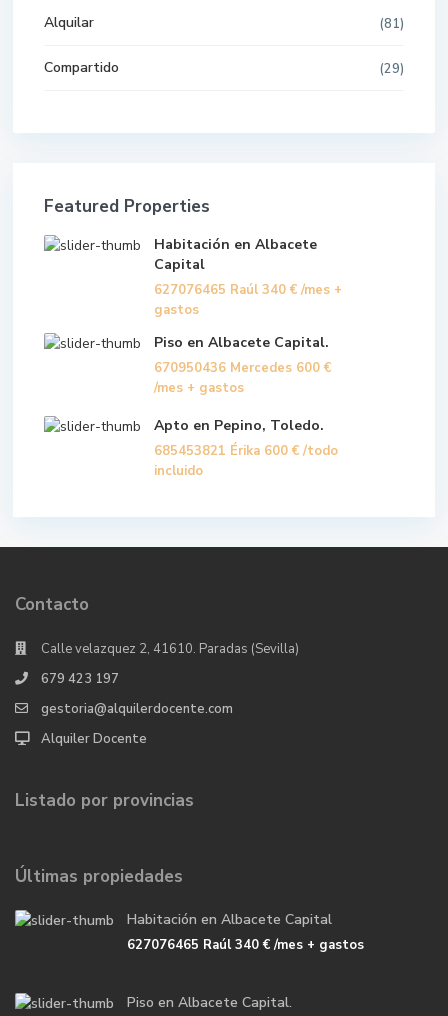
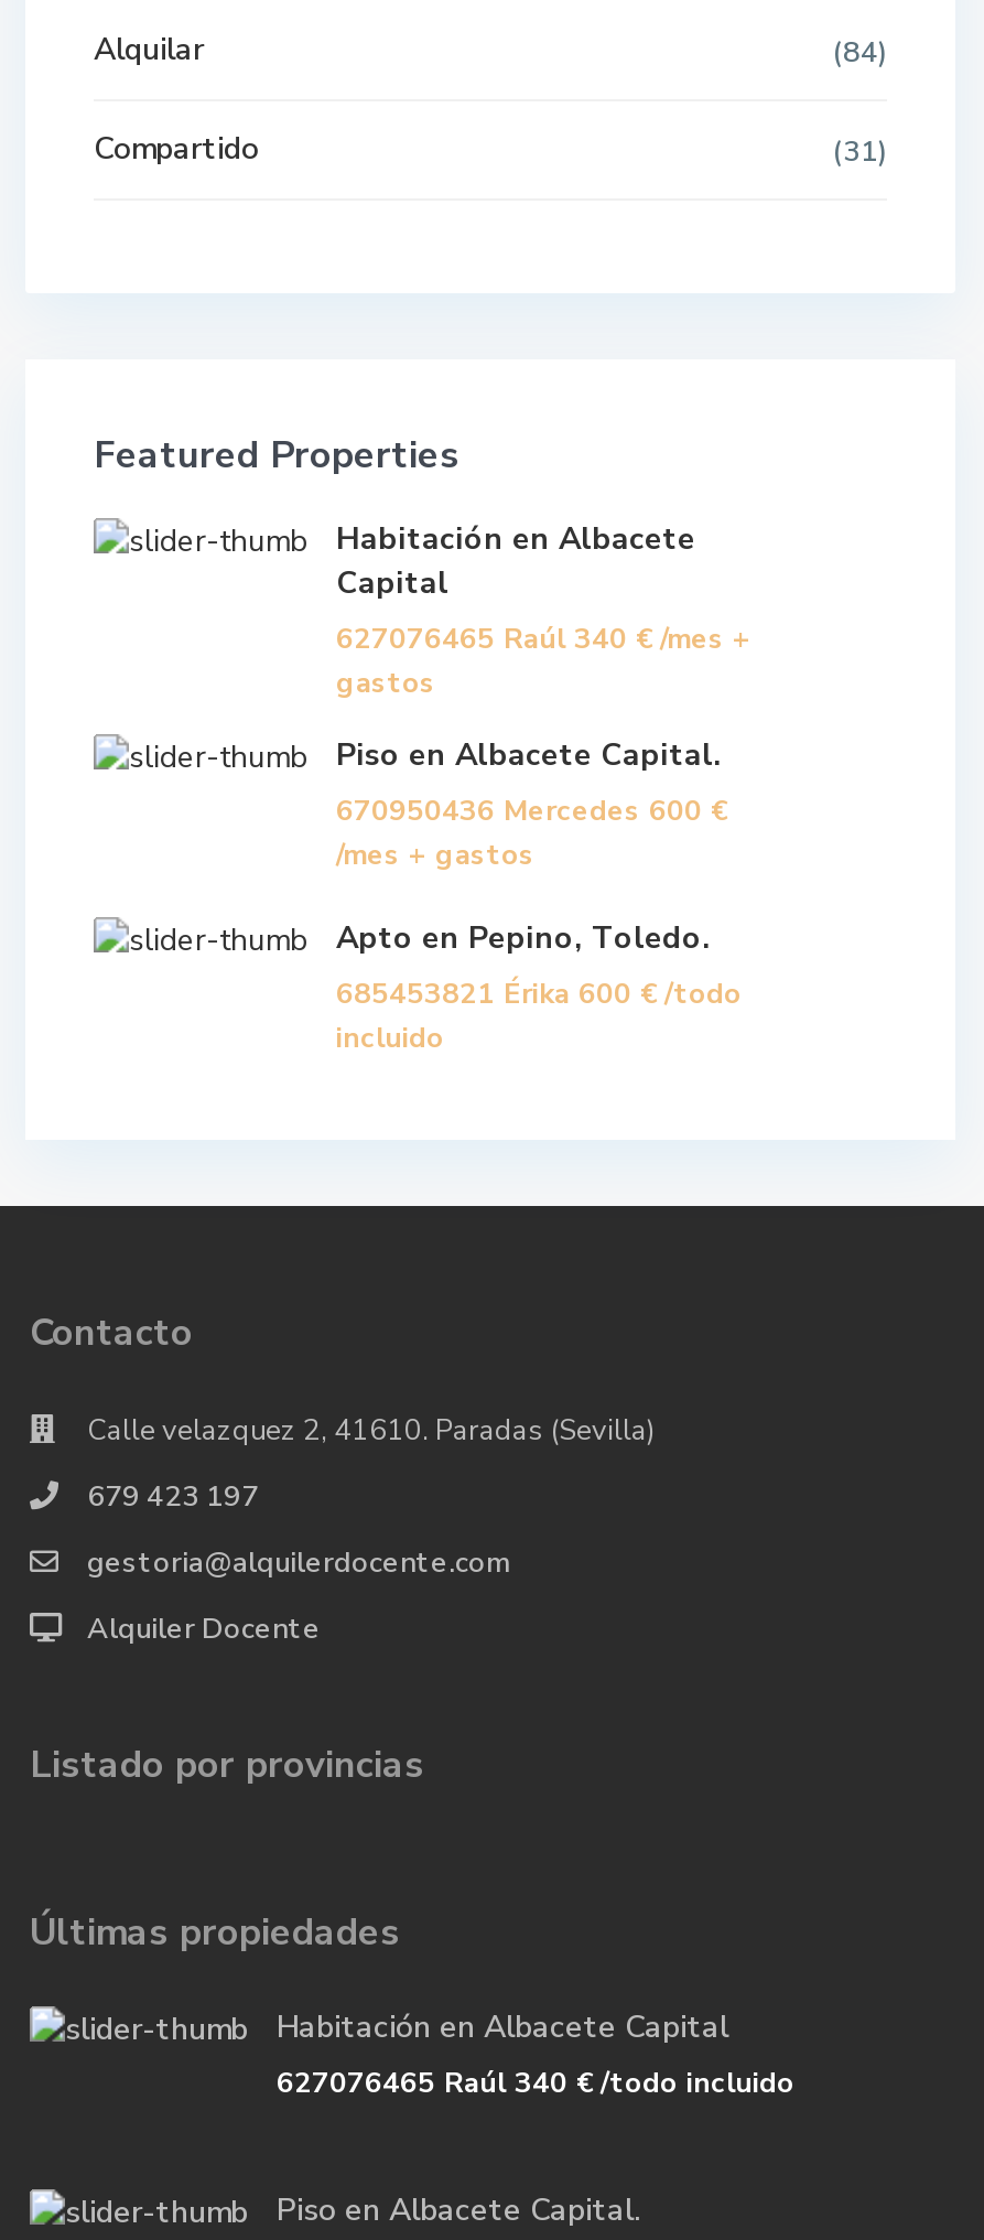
- (81)
+ (84)

- (29)
+ (31)

- 627076465 Raúl 340 €/mes + gastos
+ 627076465 Raúl 340 €/todo incluido
